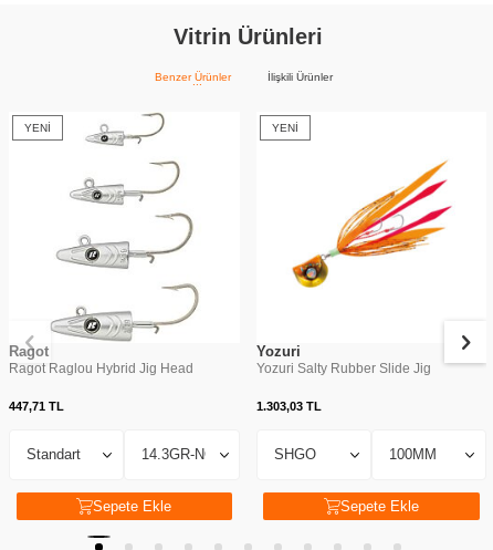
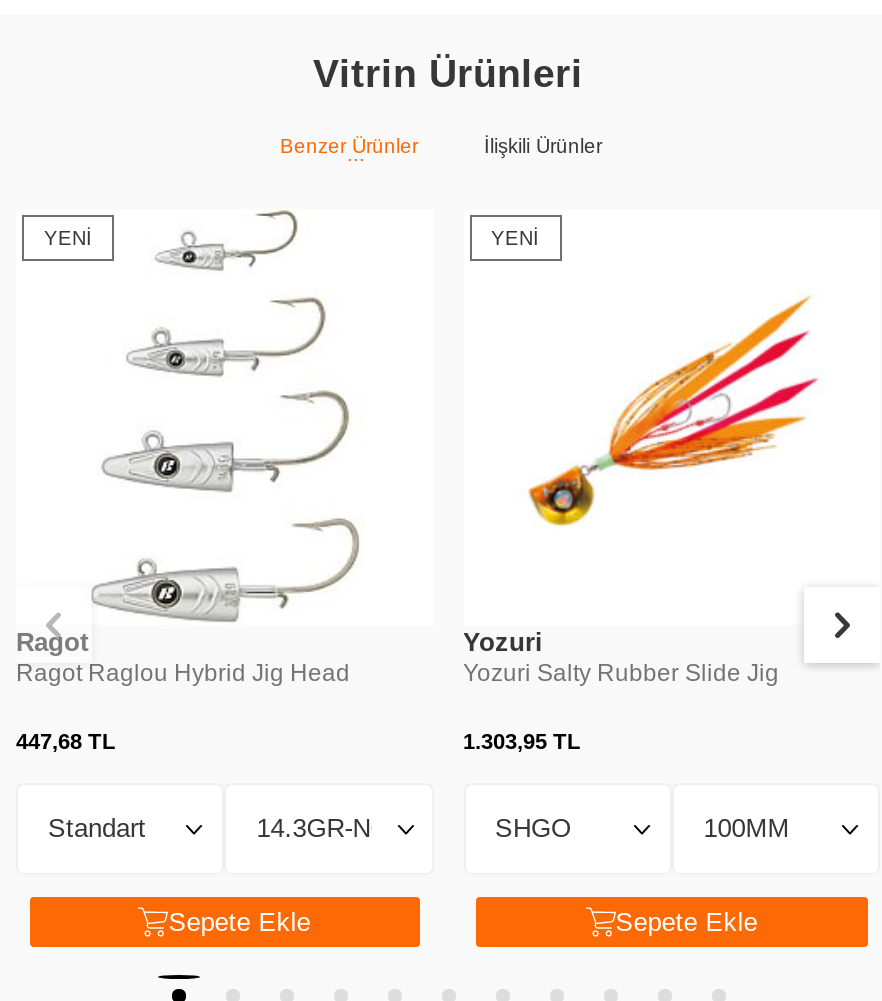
- 447,71 TL
+ 447,68 TL

- 1.303,03 TL
+ 1.303,95 TL
